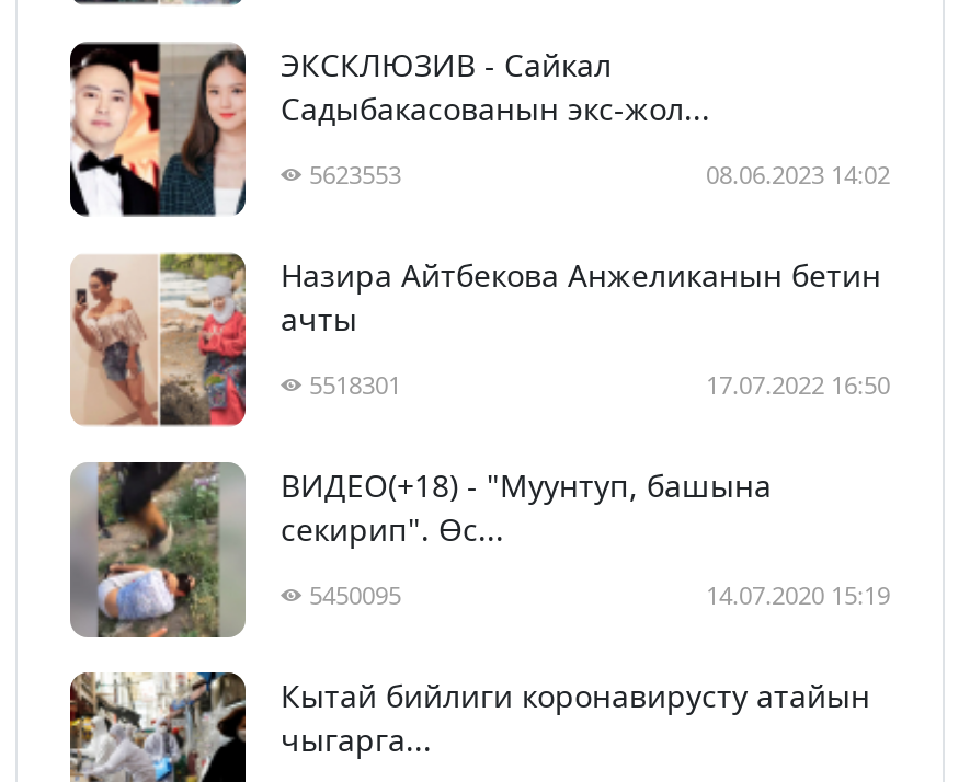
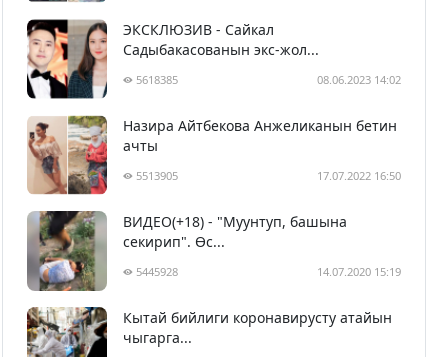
- 5623553
+ 5618385

- 5518301
+ 5513905

- 5450095
+ 5445928
